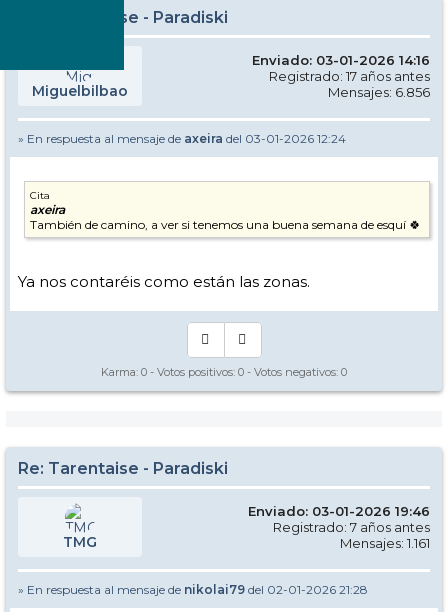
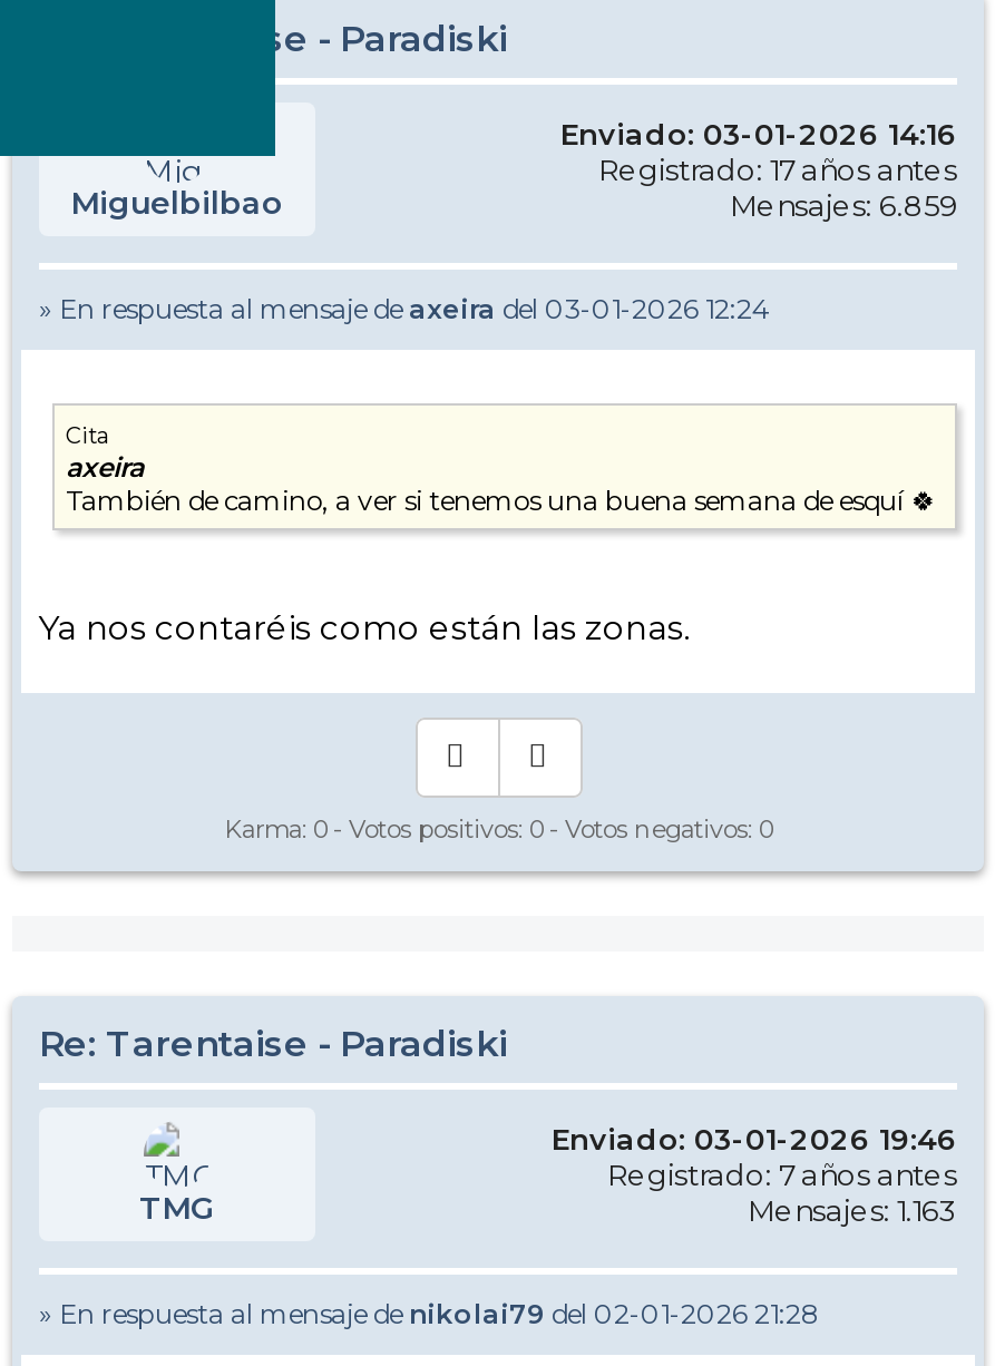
- Mensajes: 6.856
+ Mensajes: 6.859

- Mensajes: 1.161
+ Mensajes: 1.163
